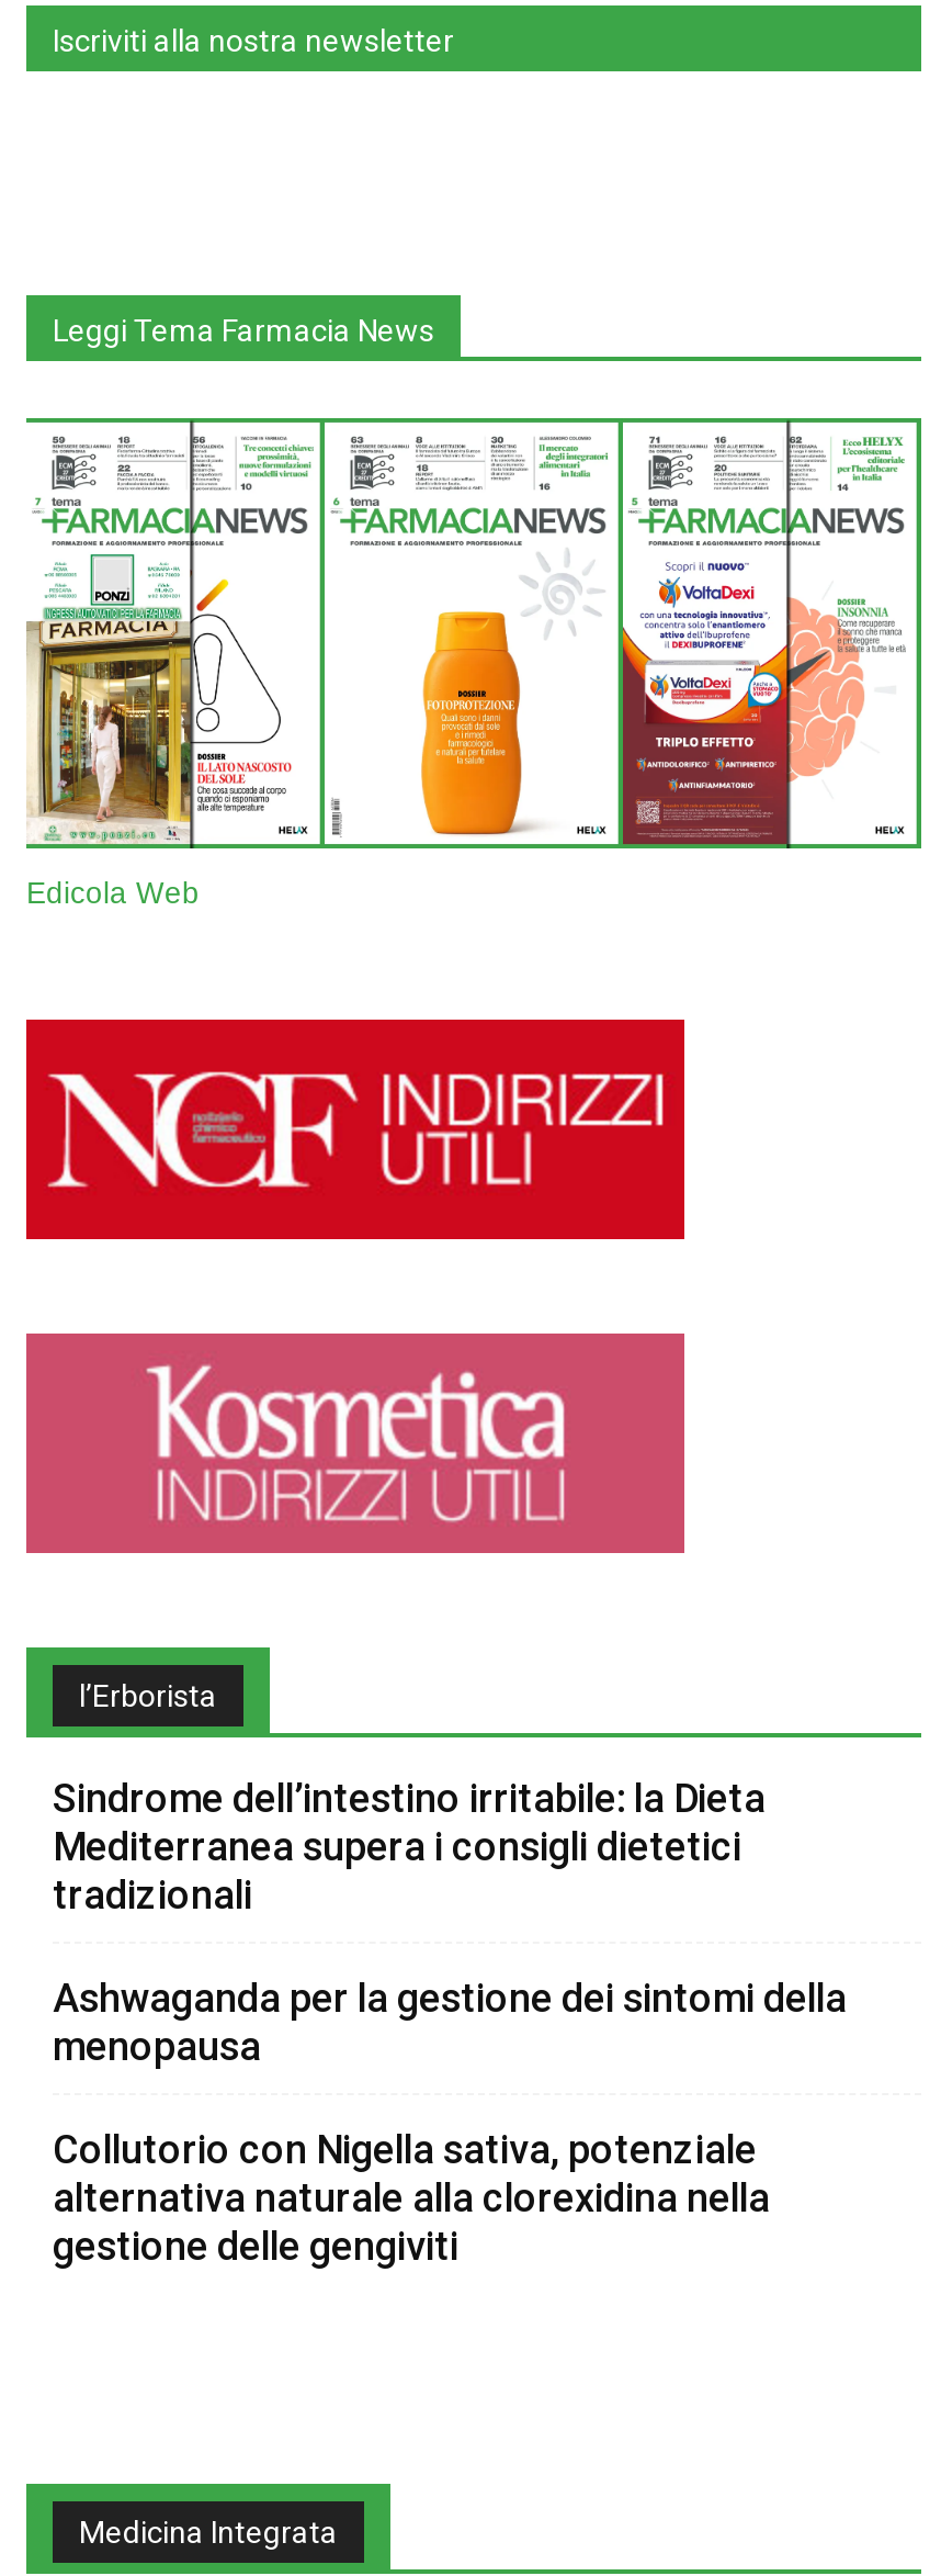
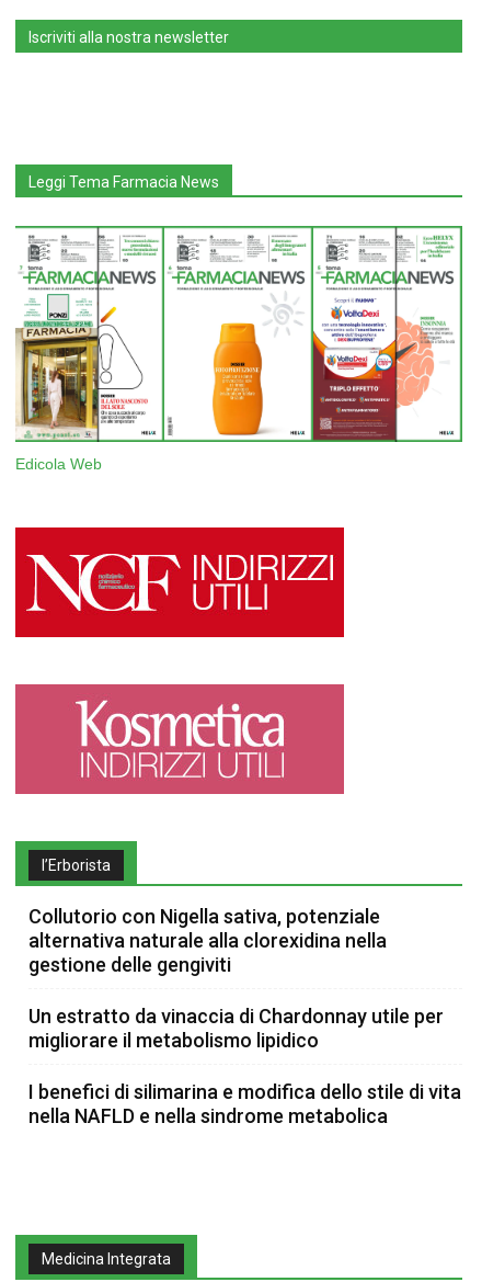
- Sindrome dell’intestino irritabile: la Dieta
- Mediterranea supera i consigli dietetici
- tradizionali
- Ashwaganda per la gestione dei sintomi della
- menopausa

moved up: Collutorio con Nigella sativa, potenziale | alternativa naturale alla clorexidina nella | gestione delle gengiviti

+ Un estratto da vinaccia di Chardonnay utile per
+ migliorare il metabolismo lipidico
+ I benefici di silimarina e modifica dello stile di vita
+ nella NAFLD e nella sindrome metabolica
